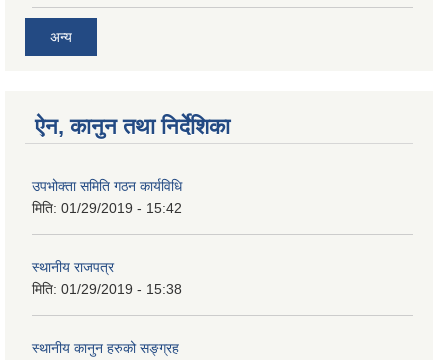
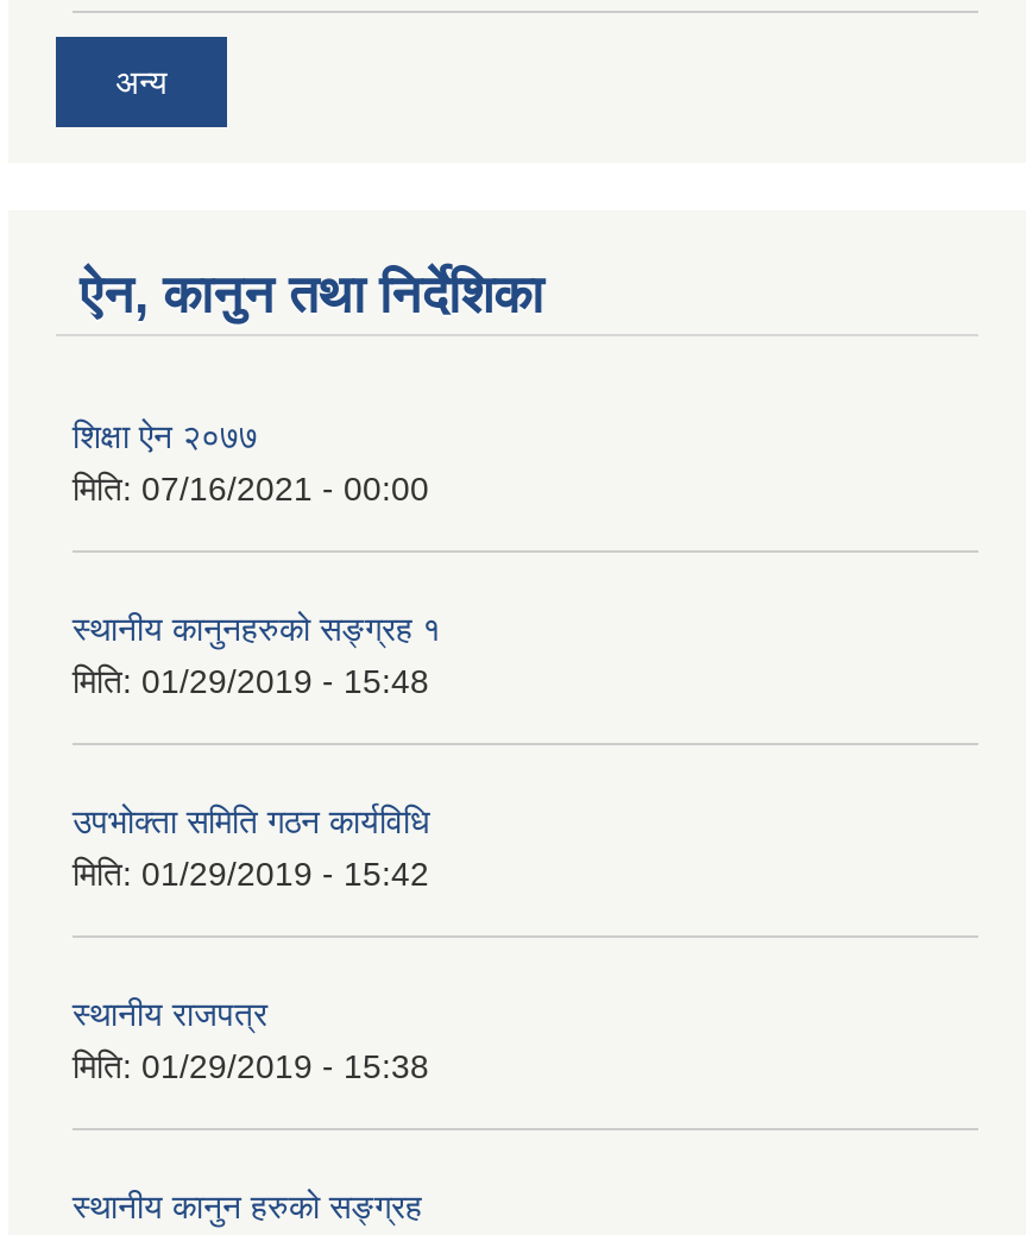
+ शिक्षा ऐन २०७७
+ मिति: 07/16/2021 - 00:00

+ स्थानीय कानुनहरुको सङ्ग्रह १
+ मिति: 01/29/2019 - 15:48
